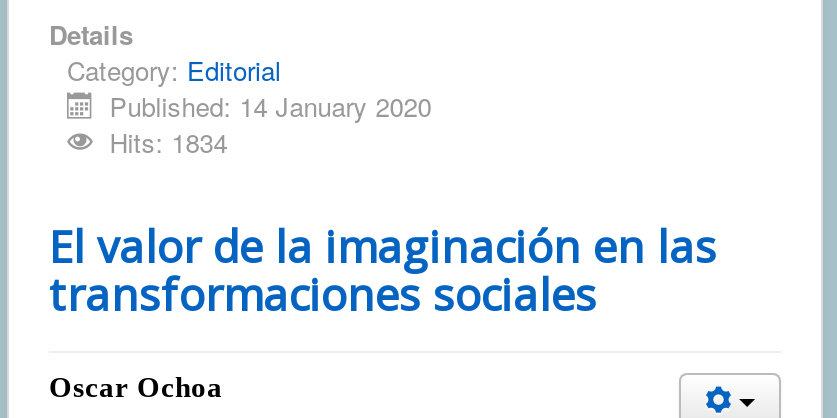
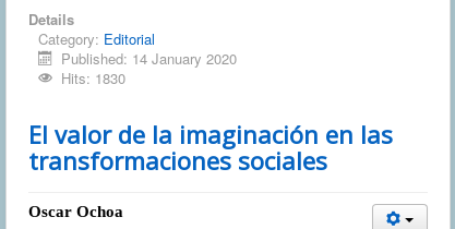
- Hits: 1834
+ Hits: 1830
